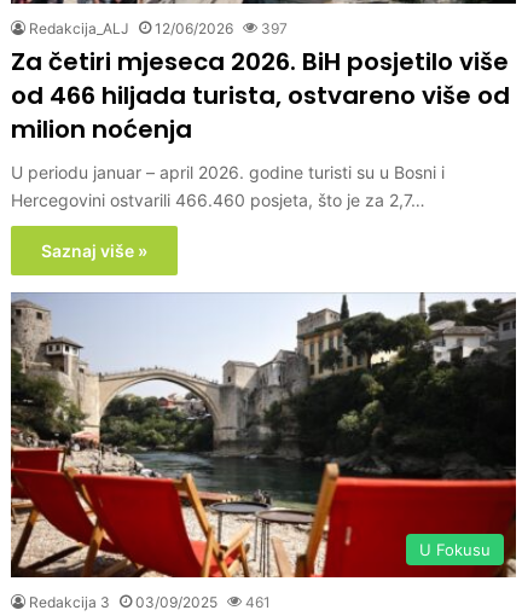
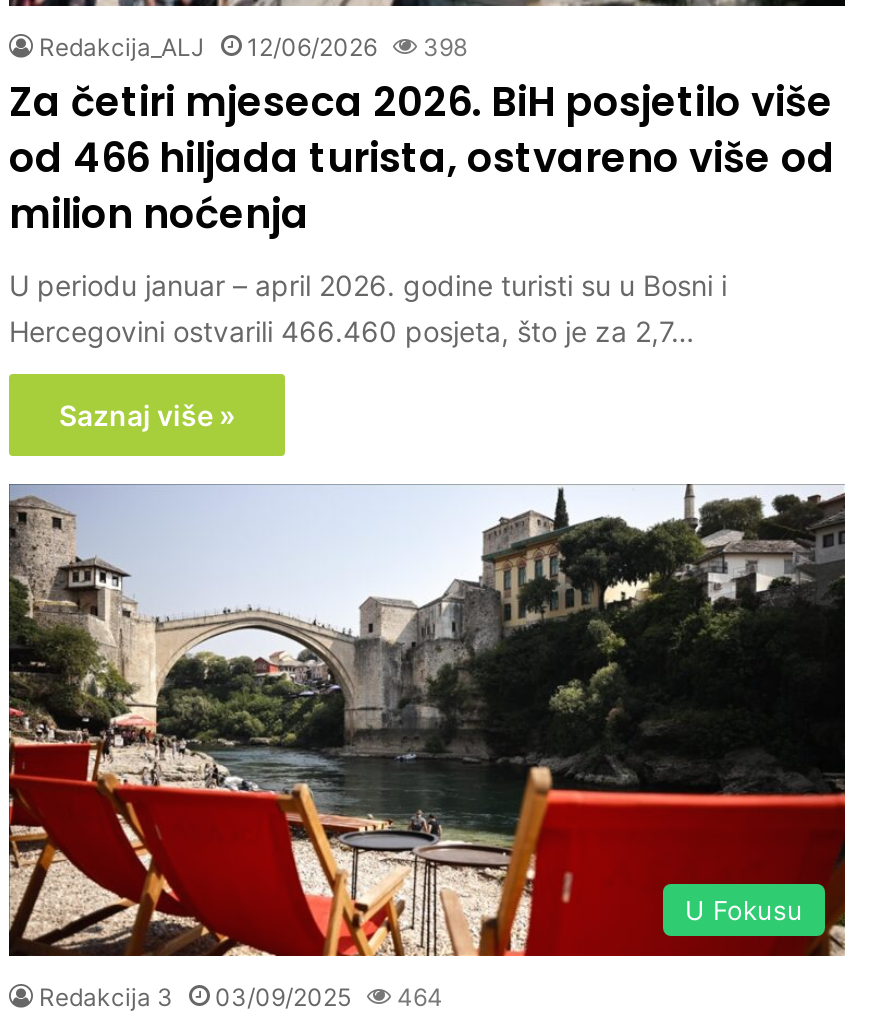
- Redakcija_ALJ 12/06/2026 397
+ Redakcija_ALJ 12/06/2026 398

- Redakcija 3 03/09/2025 461
+ Redakcija 3 03/09/2025 464
